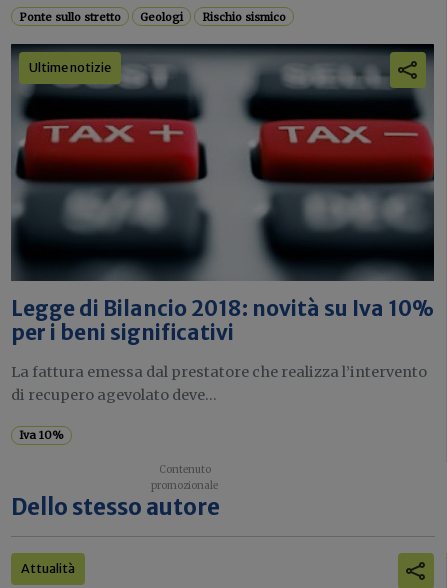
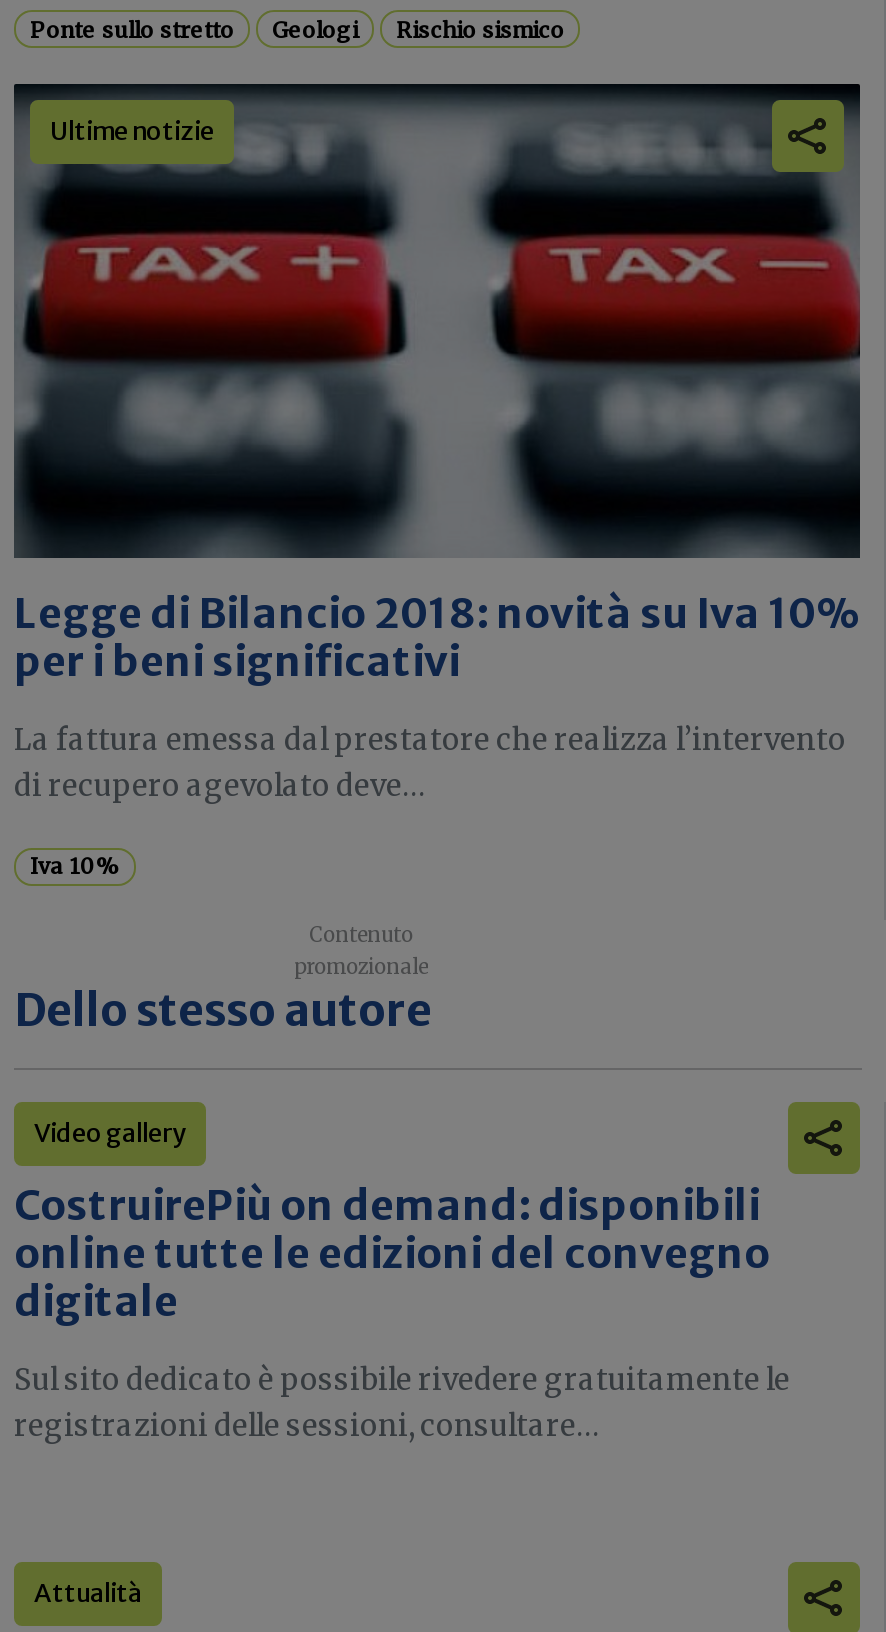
+ Video gallery
+ CostruirePiù on demand: disponibili
+ online tutte le edizioni del convegno
+ digitale
+ Sul sito dedicato è possibile rivedere gratuitamente le
+ registrazioni delle sessioni, consultare...
